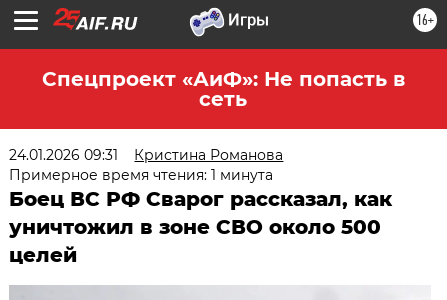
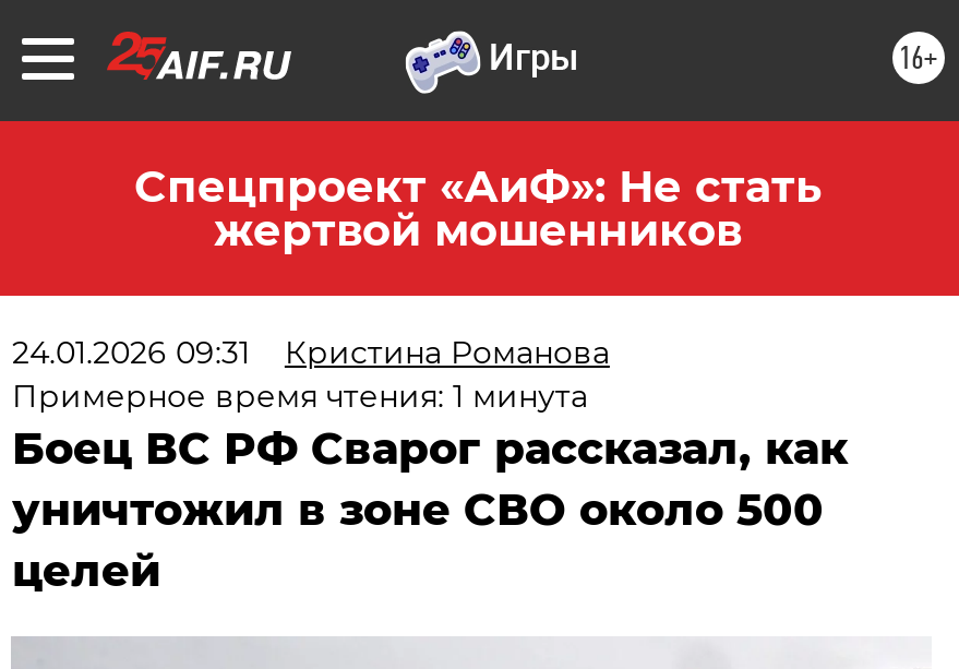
- Спецпроект «АиФ»: Не попасть в
- сеть
+ Спецпроект «АиФ»: Не стать
+ жертвой мошенников
